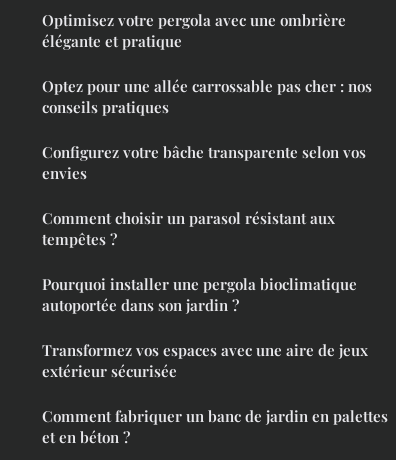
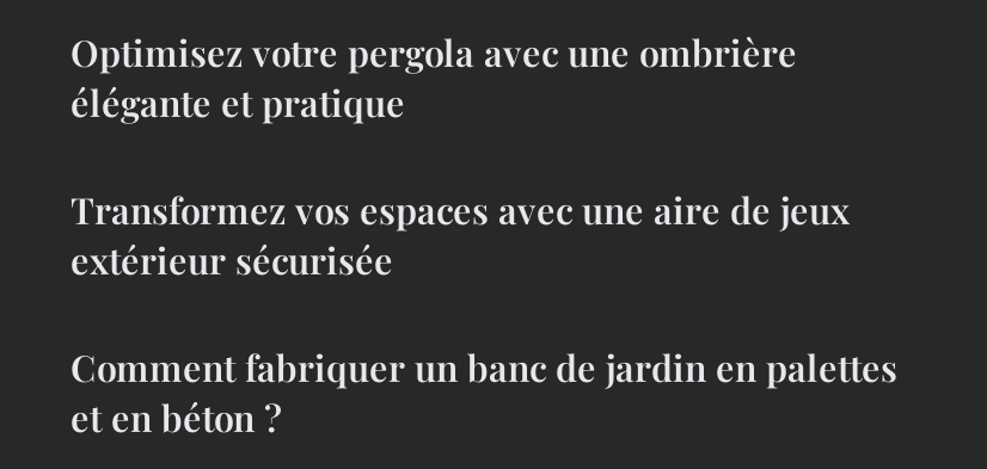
- Optez pour une allée carrossable pas cher : nos
- conseils pratiques
- Configurez votre bâche transparente selon vos
- envies
- Comment choisir un parasol résistant aux
- tempêtes ?
- Pourquoi installer une pergola bioclimatique
- autoportée dans son jardin ?
